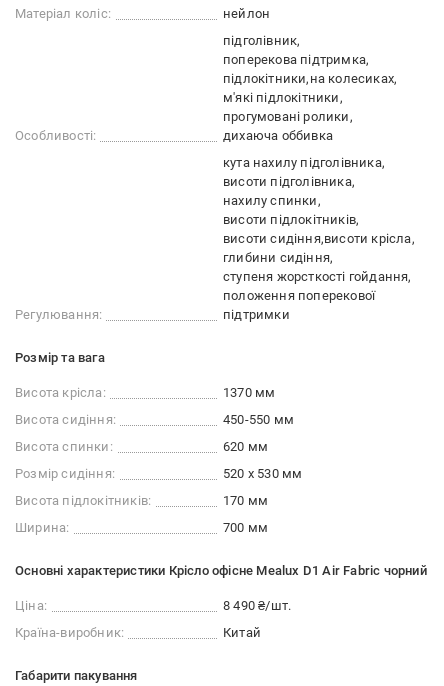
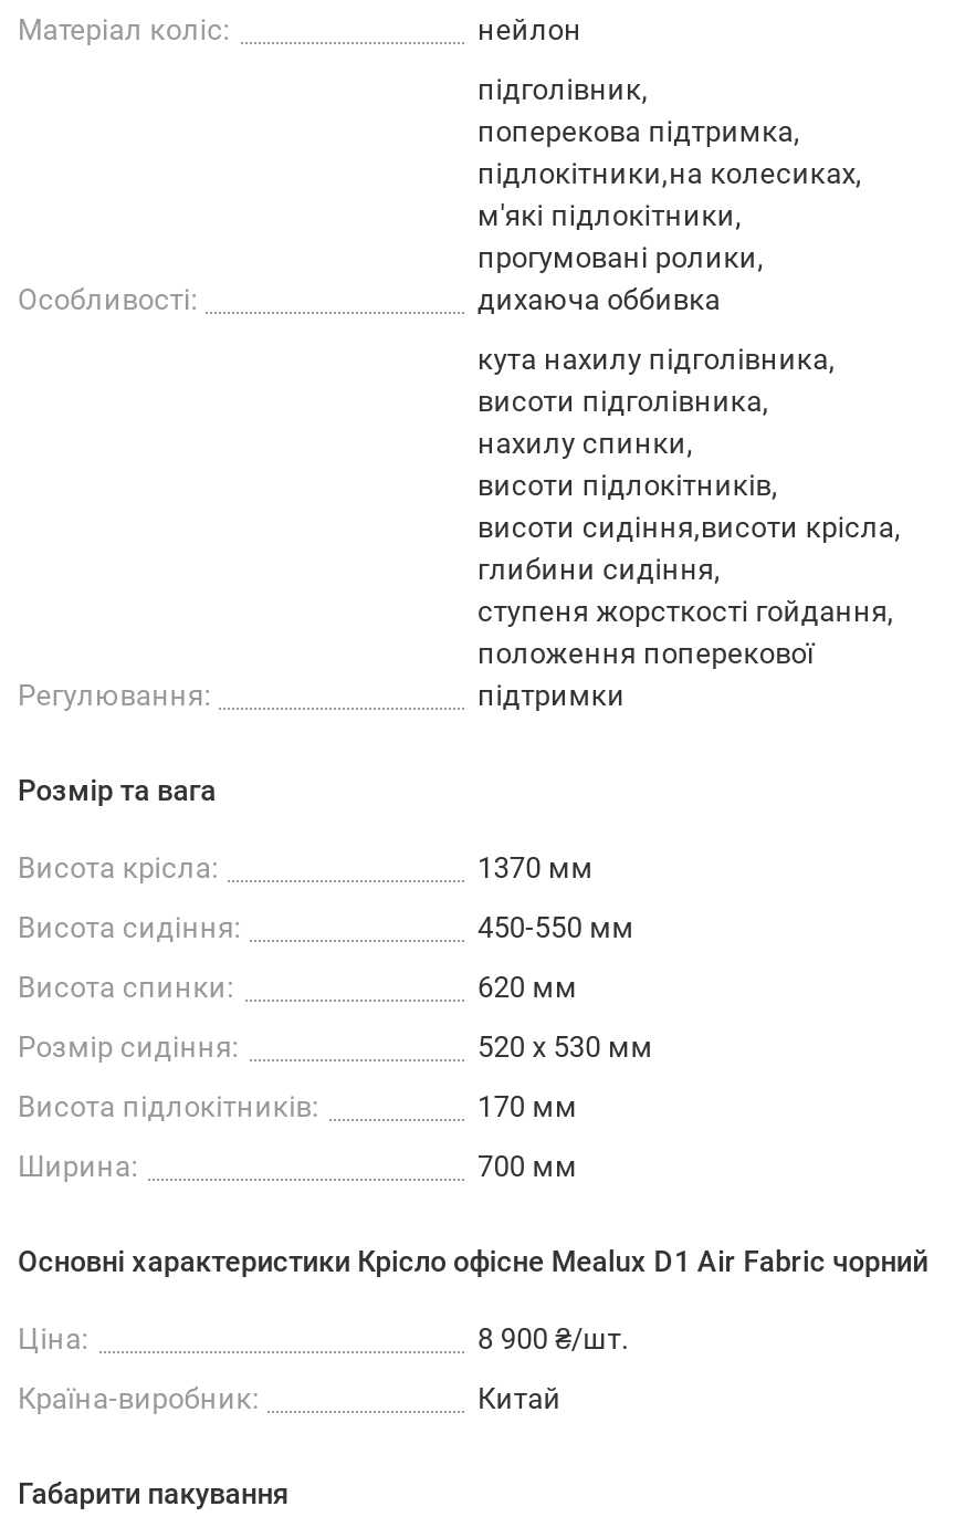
- 8 490 ₴/шт.
+ 8 900 ₴/шт.
